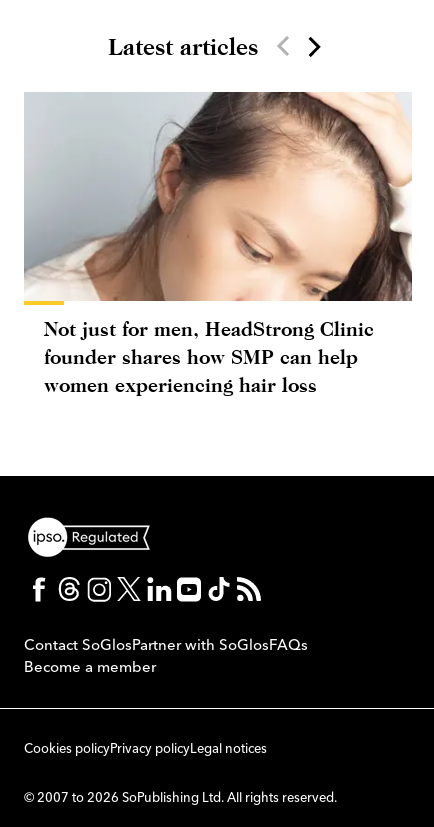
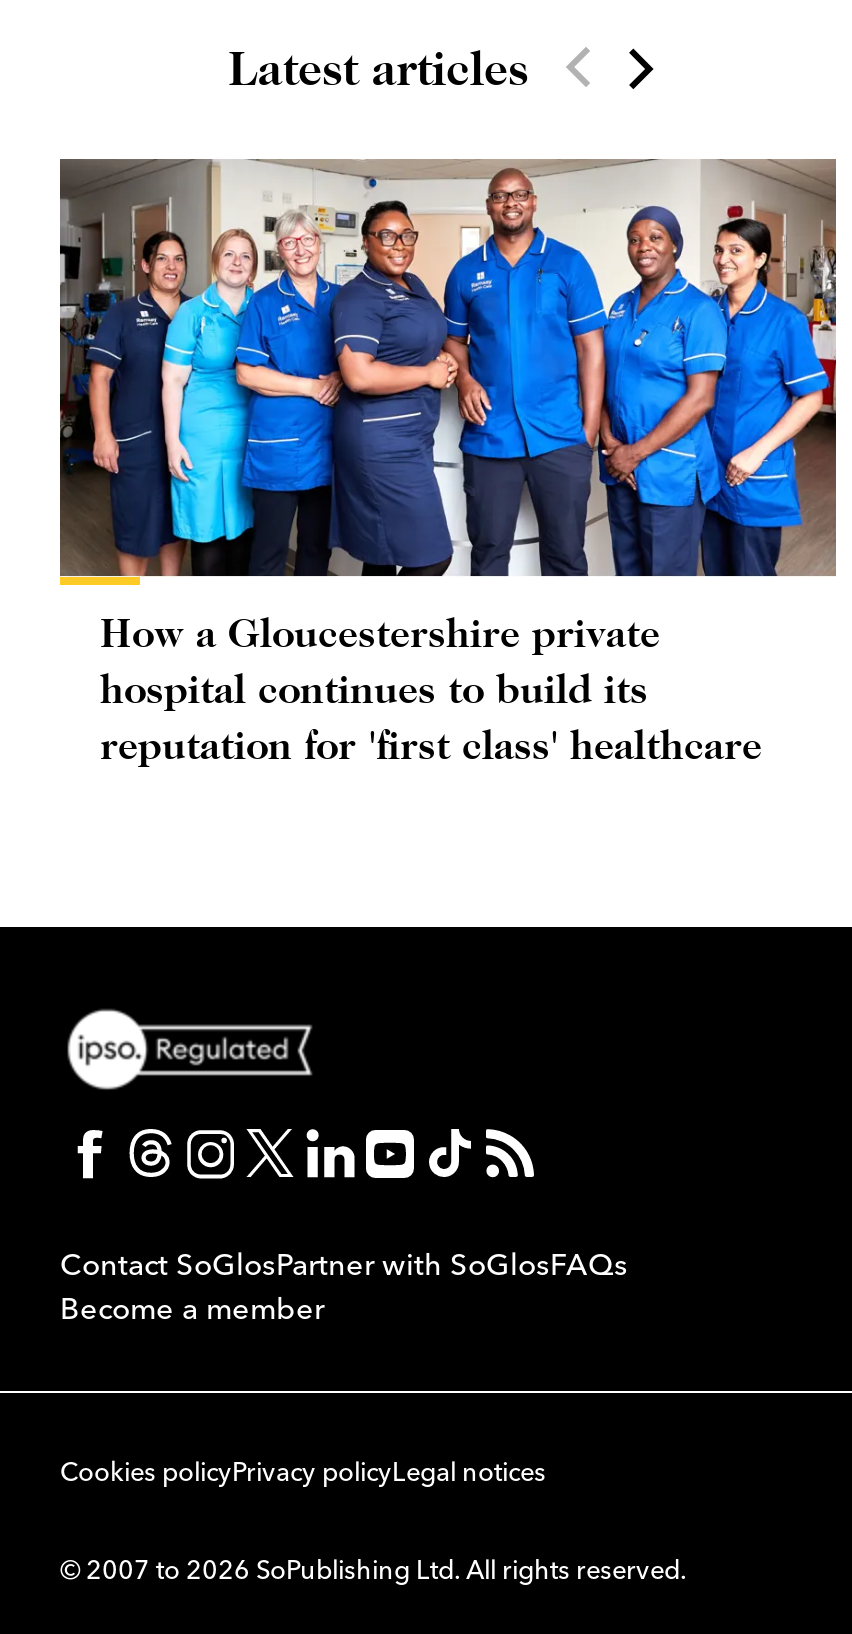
- [image]
- Not just for men, HeadStrong Clinic
- founder shares how SMP can help
- women experiencing hair loss
+ [image]
+ How a Gloucestershire private
+ hospital continues to build its
+ reputation for 'first class' healthcare
